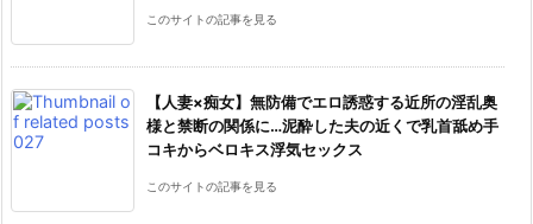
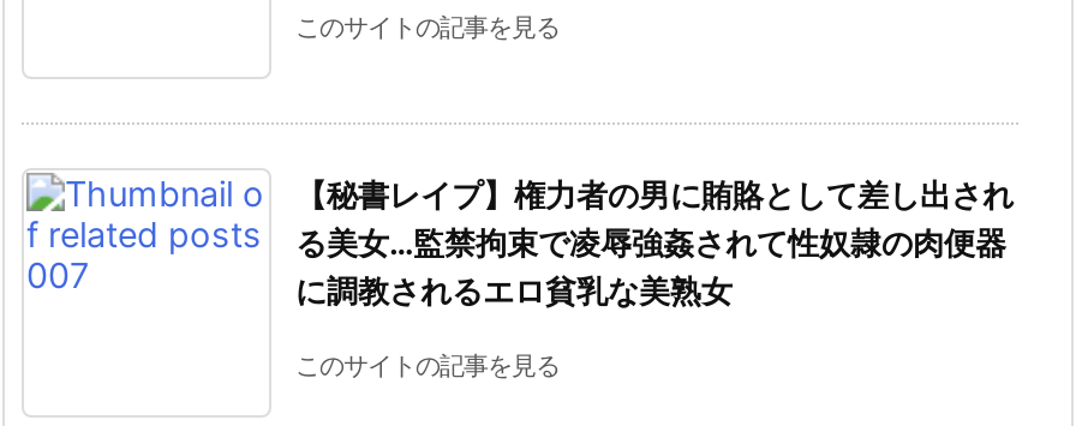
- 【人妻×痴女】無防備でエロ誘惑する近所の淫乱奥
- 様と禁断の関係に…泥酔した夫の近くで乳首舐め手
- コキからベロキス浮気セックス
+ 【秘書レイプ】権力者の男に賄賂として差し出され
+ る美女…監禁拘束で凌辱強姦されて性奴隷の肉便器
+ に調教されるエロ貧乳な美熟女
